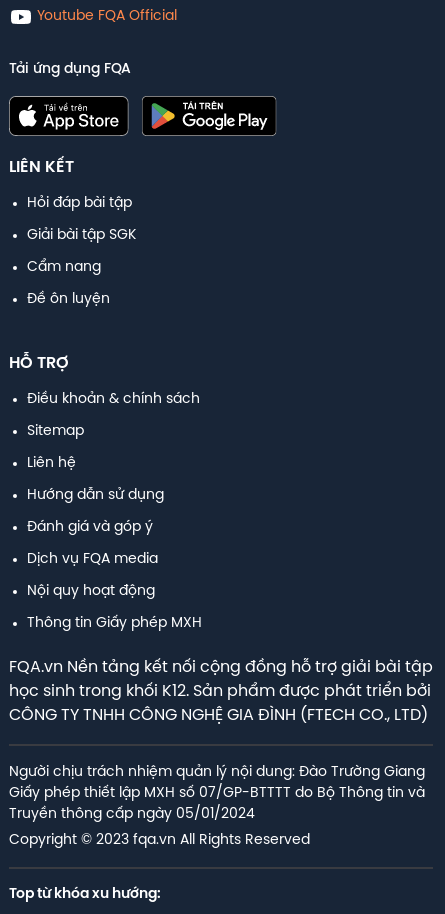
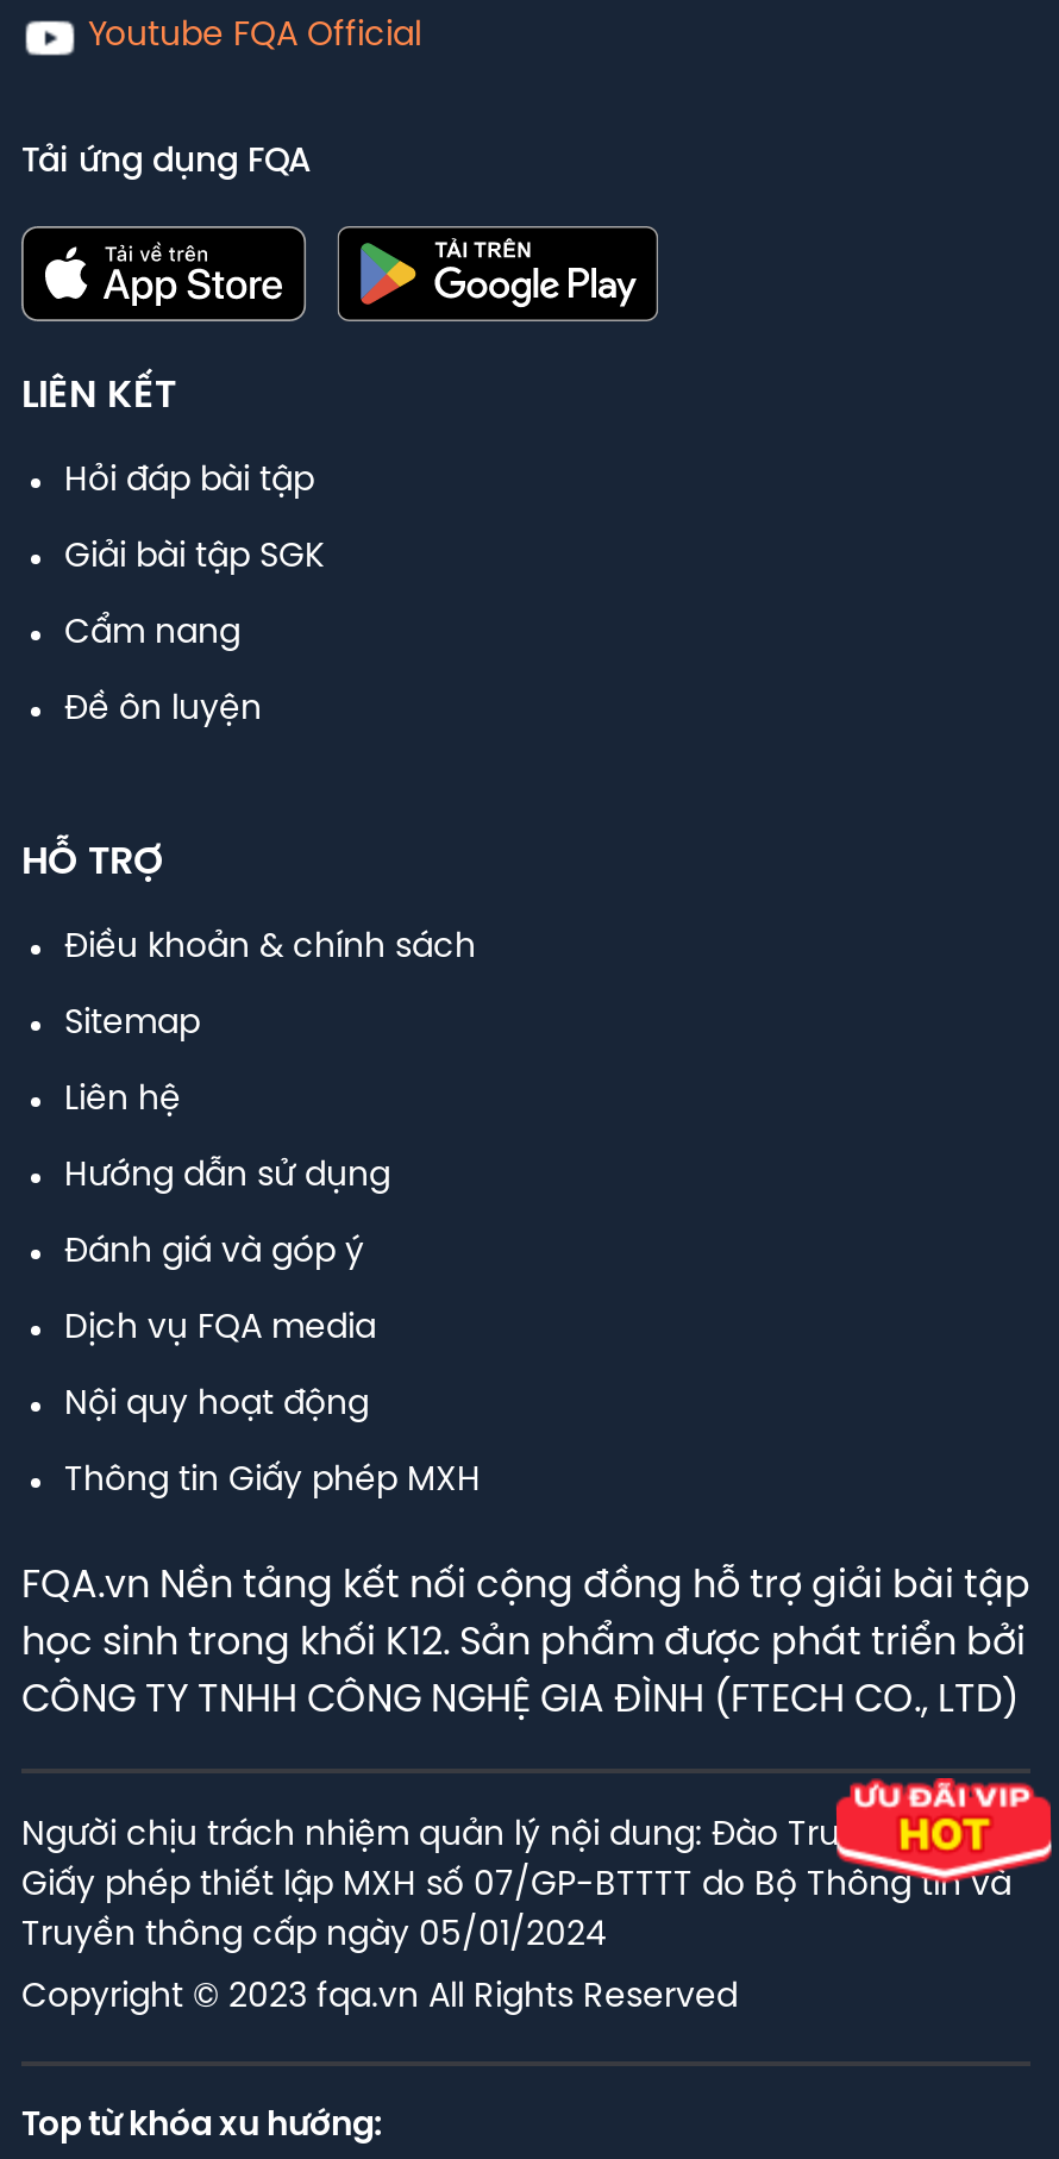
- [image]
+ [image]
